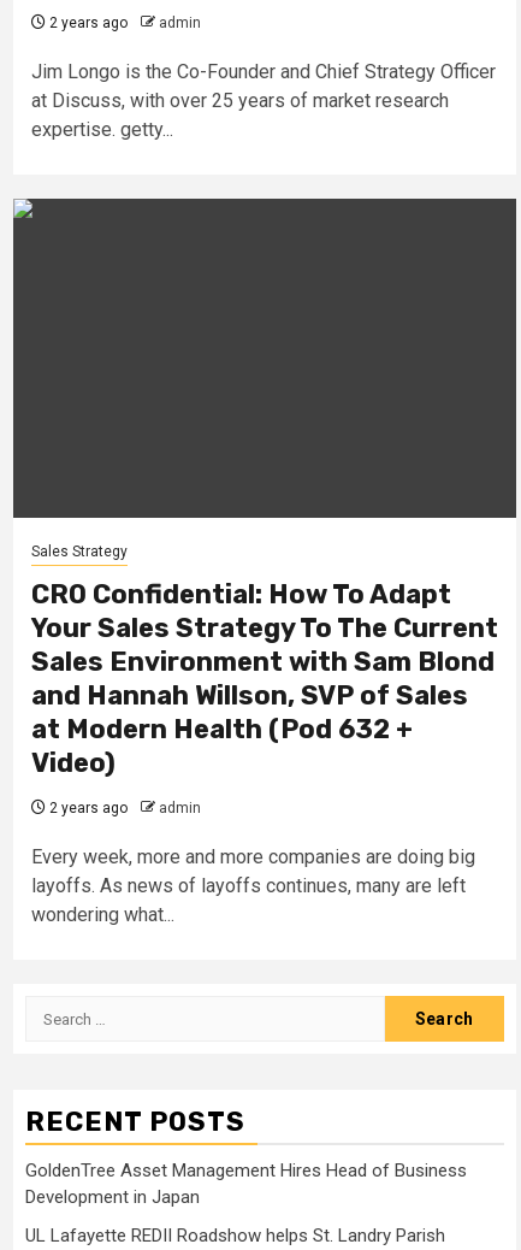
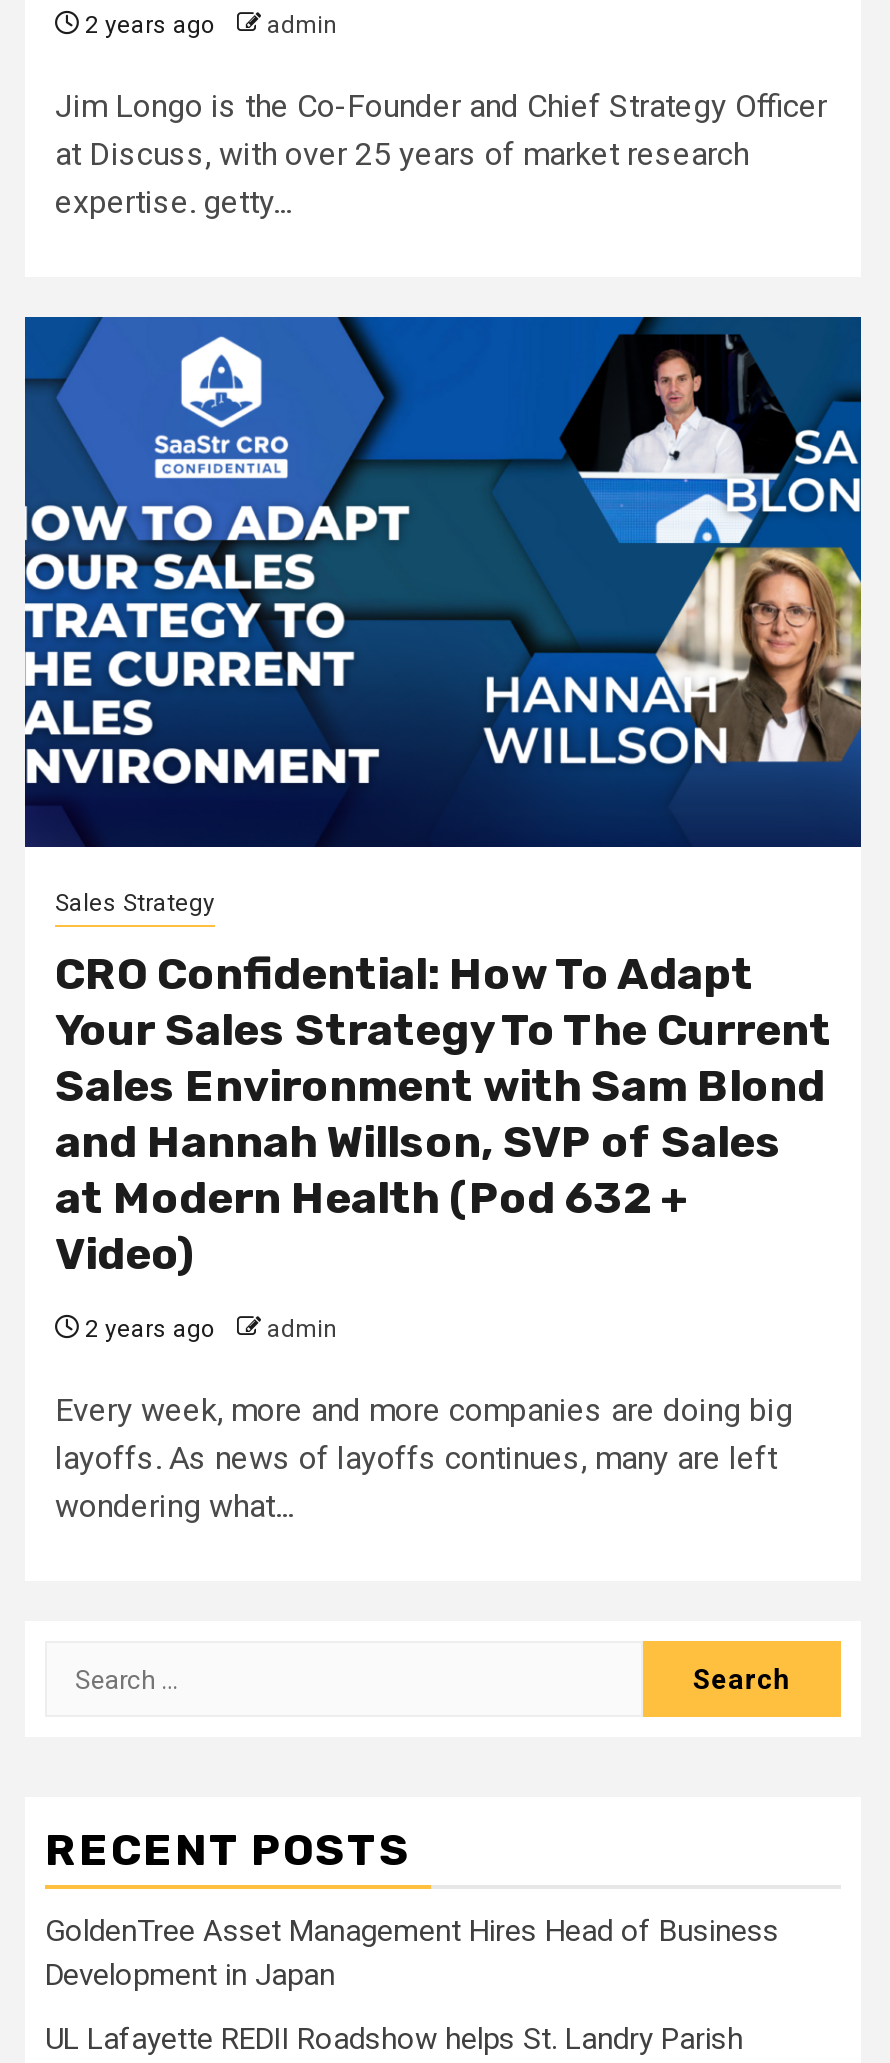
+ [image]
